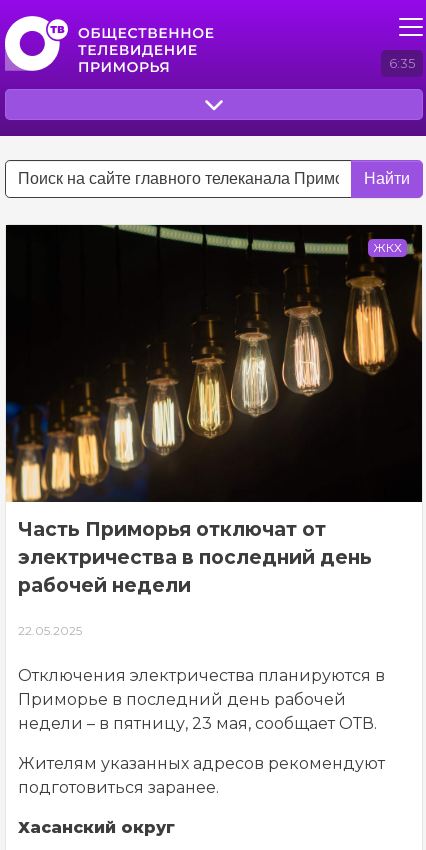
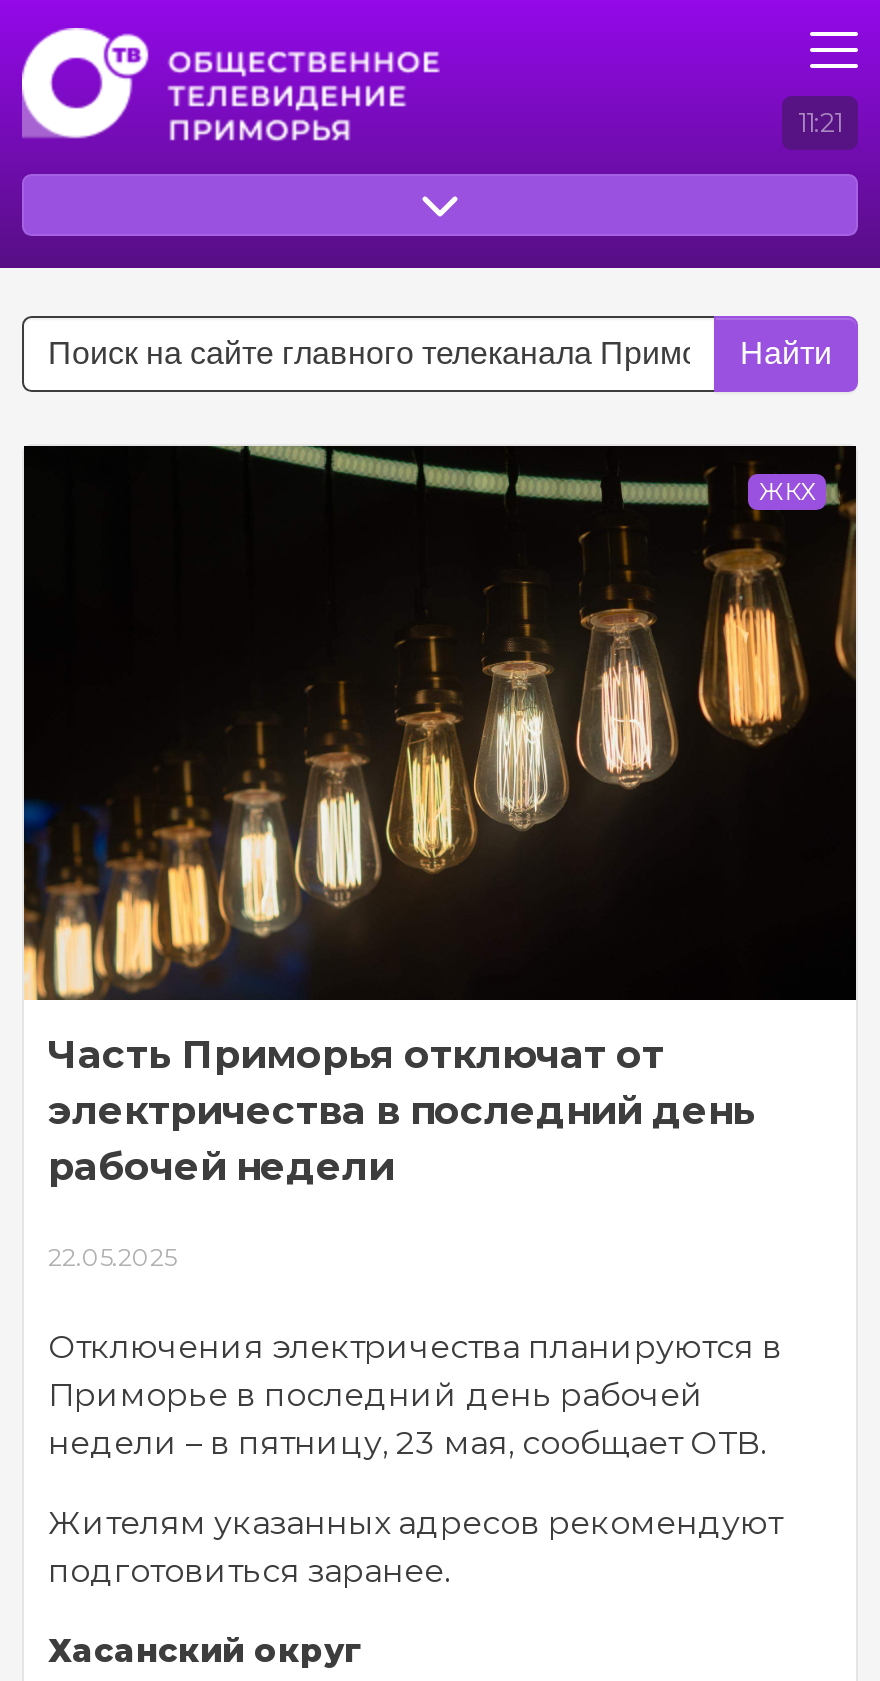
- 6:35
+ 11:21
